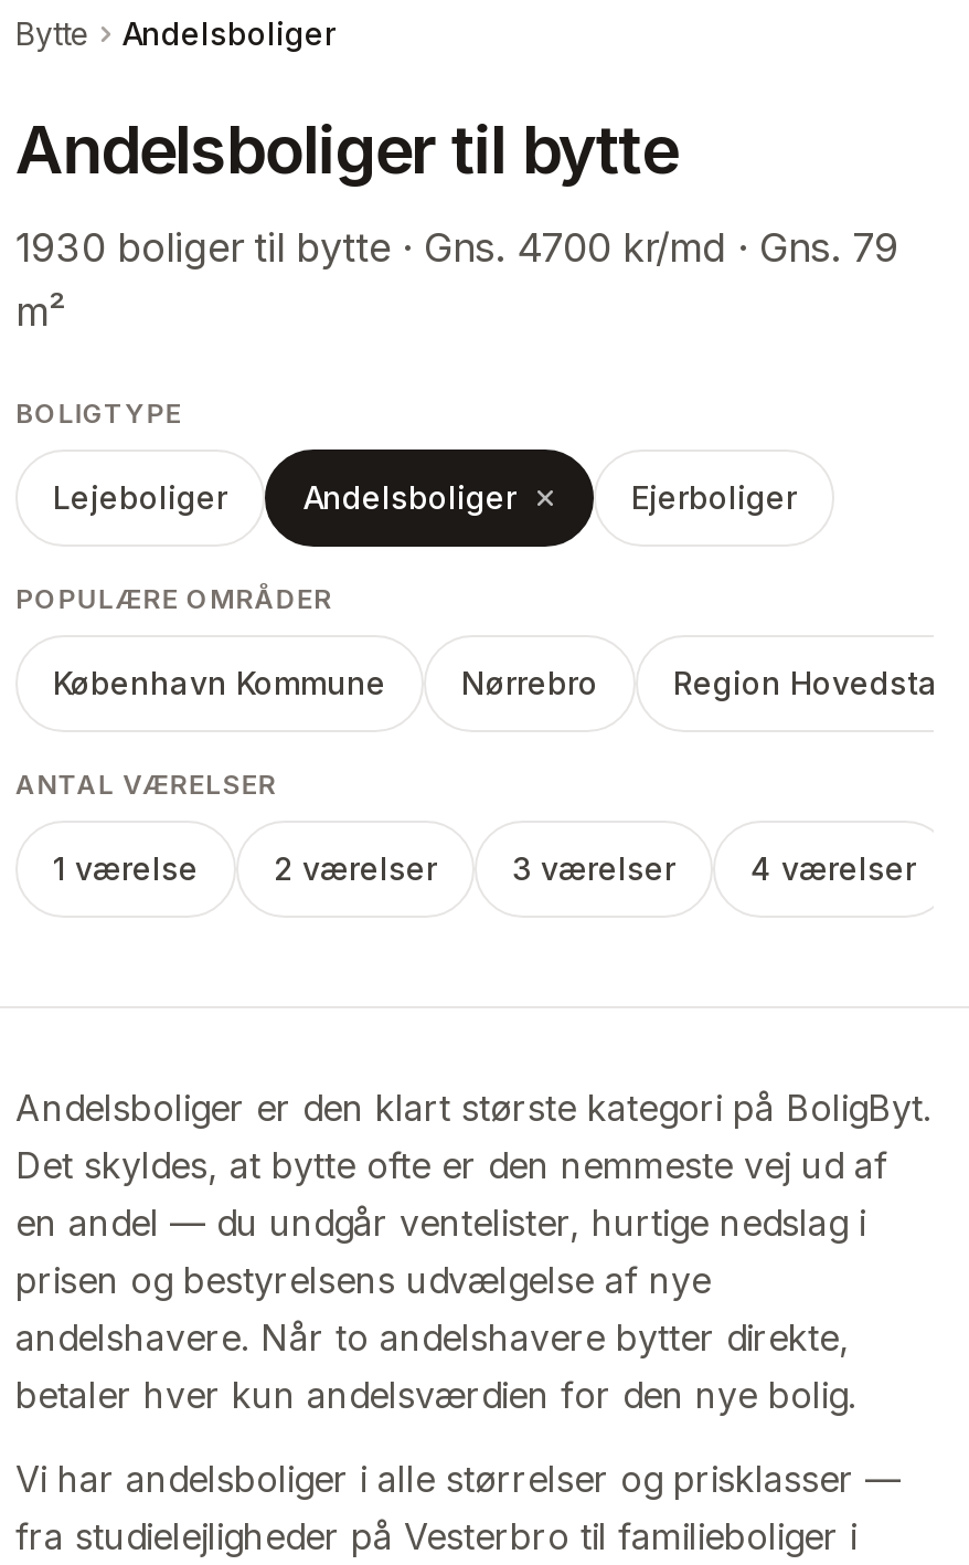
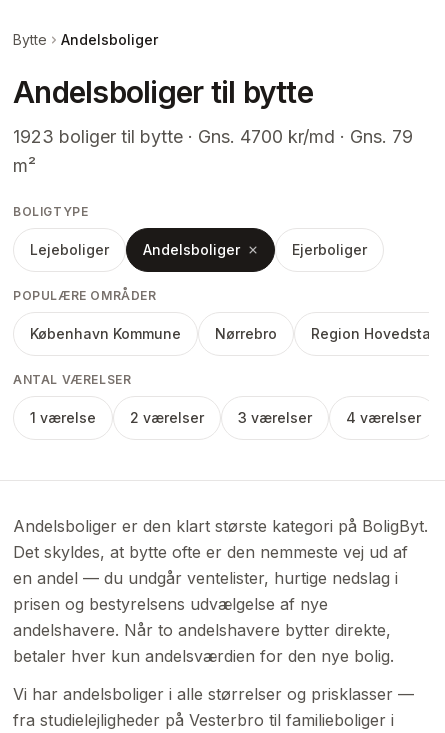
- 1930 boliger til bytte · Gns. 4700 kr/md · Gns. 79
+ 1923 boliger til bytte · Gns. 4700 kr/md · Gns. 79
